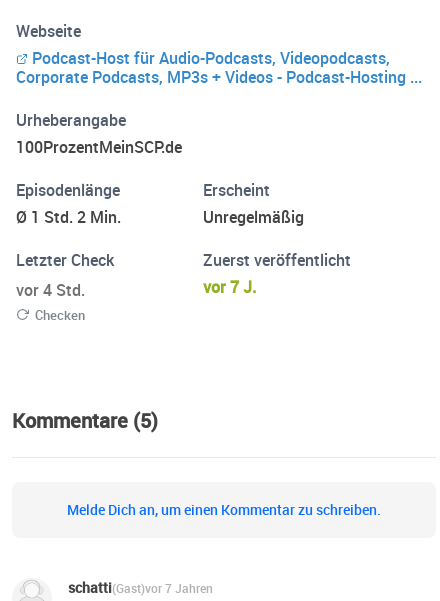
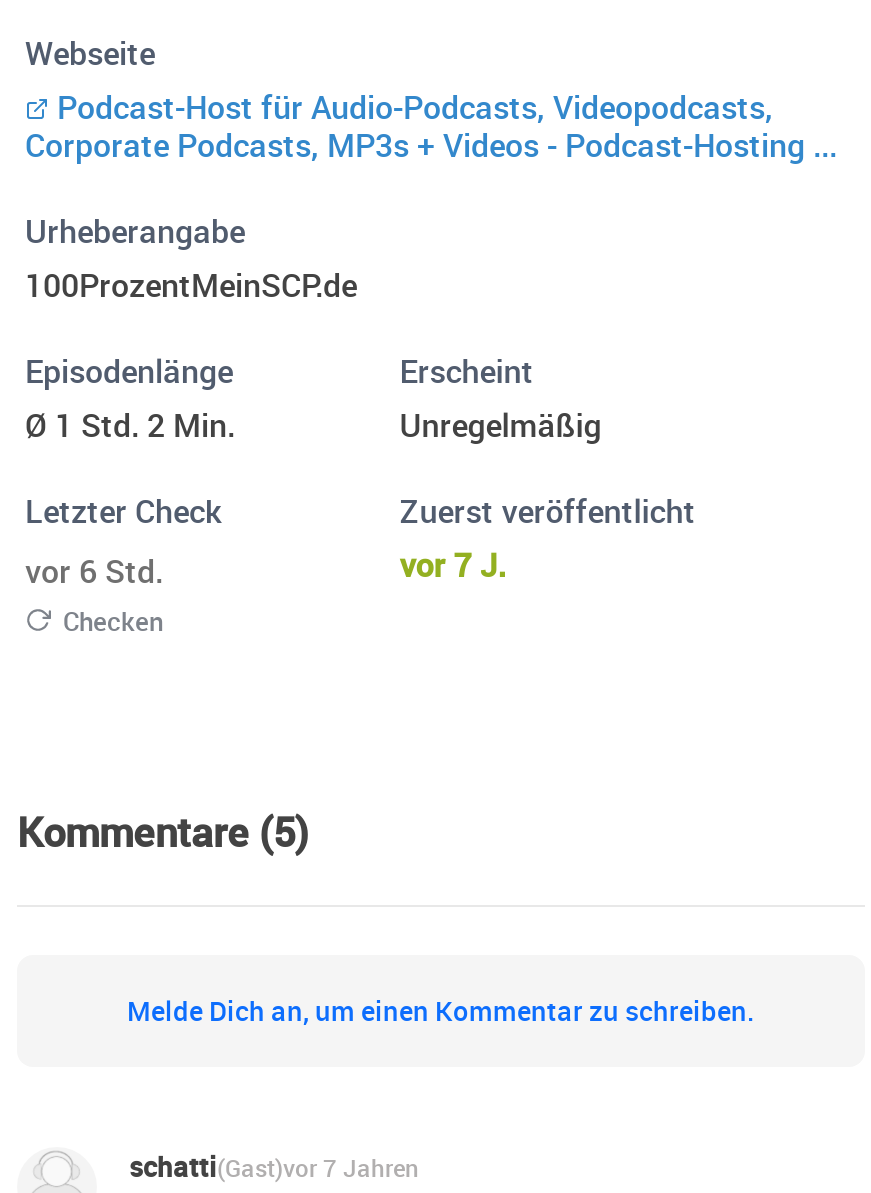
- vor 4 Std.
+ vor 6 Std.
